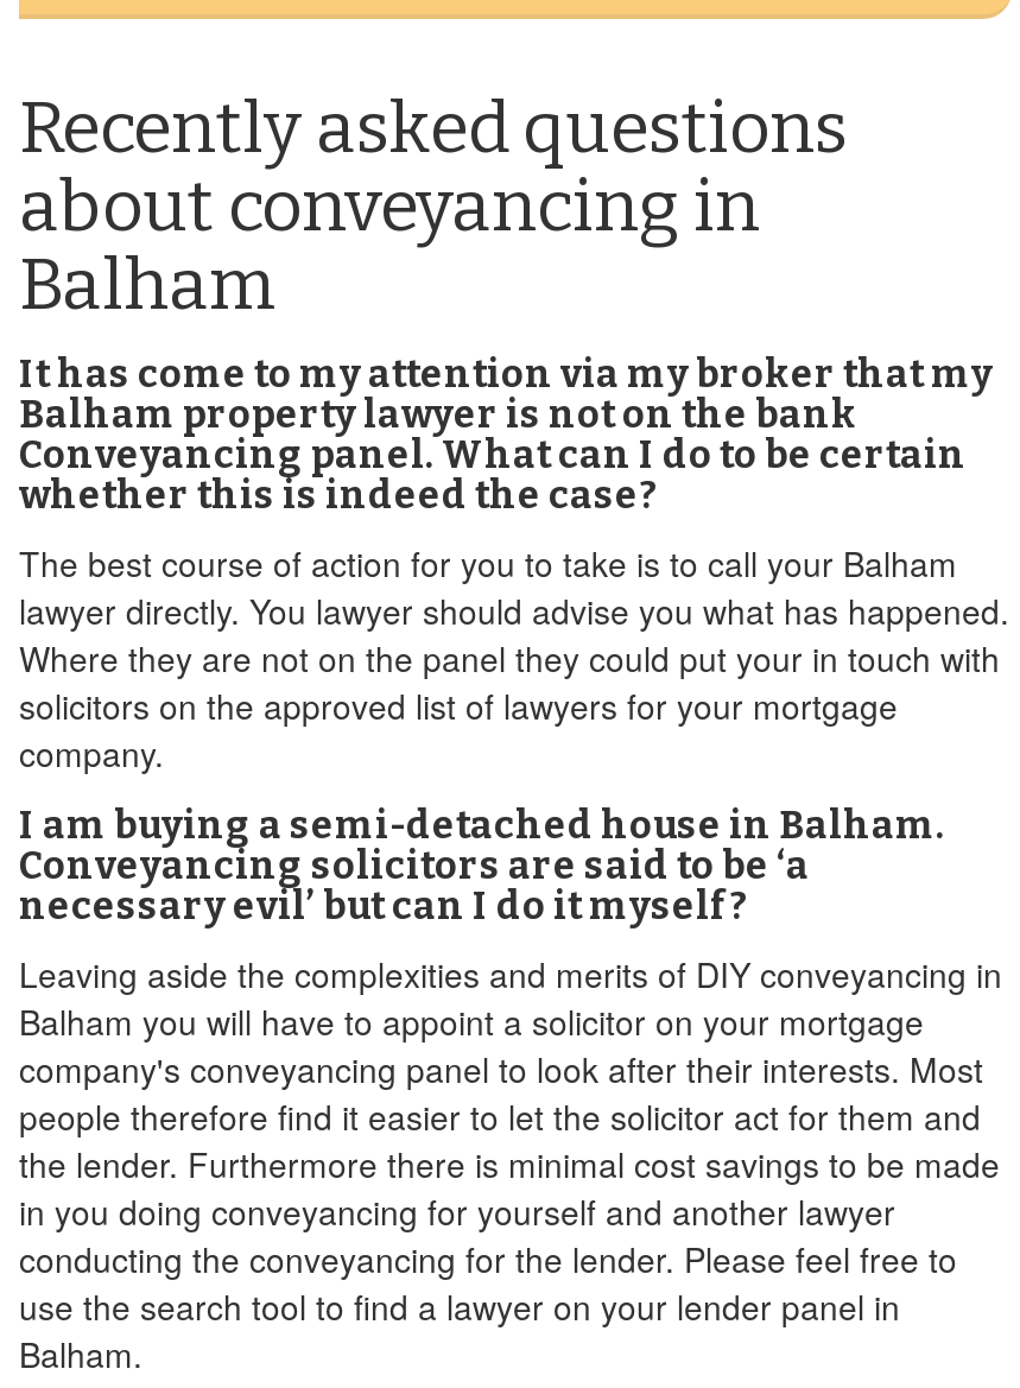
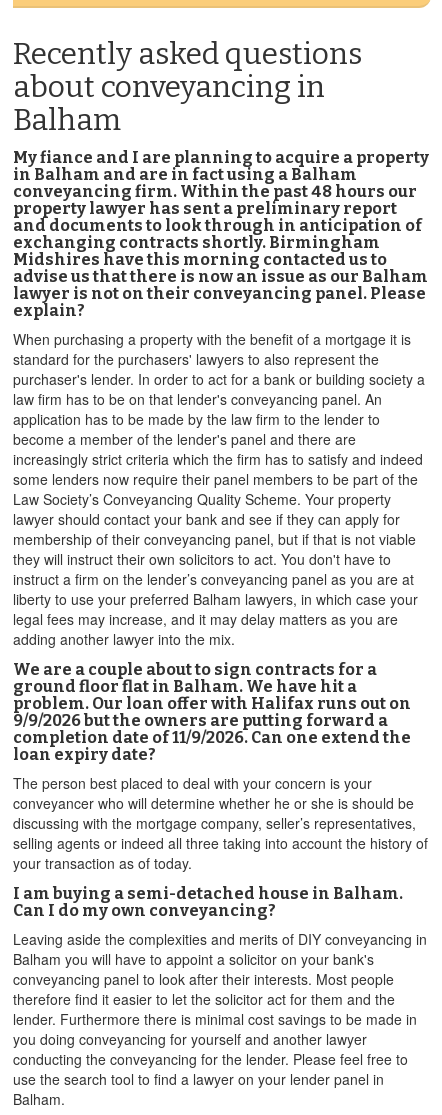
- It has come to my attention via my broker that my
- Balham property lawyer is not on the bank
- Conveyancing panel. What can I do to be certain
- whether this is indeed the case?
- The best course of action for you to take is to call your Balham
- lawyer directly. You lawyer should advise you what has happened.
- Where they are not on the panel they could put your in touch with
- solicitors on the approved list of lawyers for your mortgage
- company.
+ My fiance and I are planning to acquire a property
+ in Balham and are in fact using a Balham
+ conveyancing firm. Within the past 48 hours our
+ property lawyer has sent a preliminary report
+ and documents to look through in anticipation of
+ exchanging contracts shortly. Birmingham
+ Midshires have this morning contacted us to
+ advise us that there is now an issue as our Balham
+ lawyer is not on their conveyancing panel. Please
+ explain?
+ When purchasing a property with the benefit of a mortgage it is
+ standard for the purchasers' lawyers to also represent the
+ purchaser's lender. In order to act for a bank or building society a
+ law firm has to be on that lender's conveyancing panel. An
+ application has to be made by the law firm to the lender to
+ become a member of the lender's panel and there are
+ increasingly strict criteria which the firm has to satisfy and indeed
+ some lenders now require their panel members to be part of the
+ Law Society’s Conveyancing Quality Scheme. Your property
+ lawyer should contact your bank and see if they can apply for
+ membership of their conveyancing panel, but if that is not viable
+ they will instruct their own solicitors to act. You don't have to
+ instruct a firm on the lender’s conveyancing panel as you are at
+ liberty to use your preferred Balham lawyers, in which case your
+ legal fees may increase, and it may delay matters as you are
+ adding another lawyer into the mix.
+ We are a couple about to sign contracts for a
+ ground floor flat in Balham. We have hit a
+ problem. Our loan offer with Halifax runs out on
+ 9/9/2026 but the owners are putting forward a
+ completion date of 11/9/2026. Can one extend the
+ loan expiry date?
+ The person best placed to deal with your concern is your
+ conveyancer who will determine whether he or she is should be
+ discussing with the mortgage company, seller’s representatives,
+ selling agents or indeed all three taking into account the history of
+ your transaction as of today.

moved down: I am buying a semi-detached house in Balham.

- Conveyancing solicitors are said to be ‘a
- necessary evil’ but can I do it myself?
+ Can I do my own conveyancing?

- Balham you will have to appoint a solicitor on your mortgage
- company's conveyancing panel to look after their interests. Most
- people therefore find it easier to let the solicitor act for them and
- the lender. Furthermore there is minimal cost savings to be made
- in you doing conveyancing for yourself and another lawyer
+ Balham you will have to appoint a solicitor on your bank's
+ conveyancing panel to look after their interests. Most people
+ therefore find it easier to let the solicitor act for them and the
+ lender. Furthermore there is minimal cost savings to be made in
+ you doing conveyancing for yourself and another lawyer
